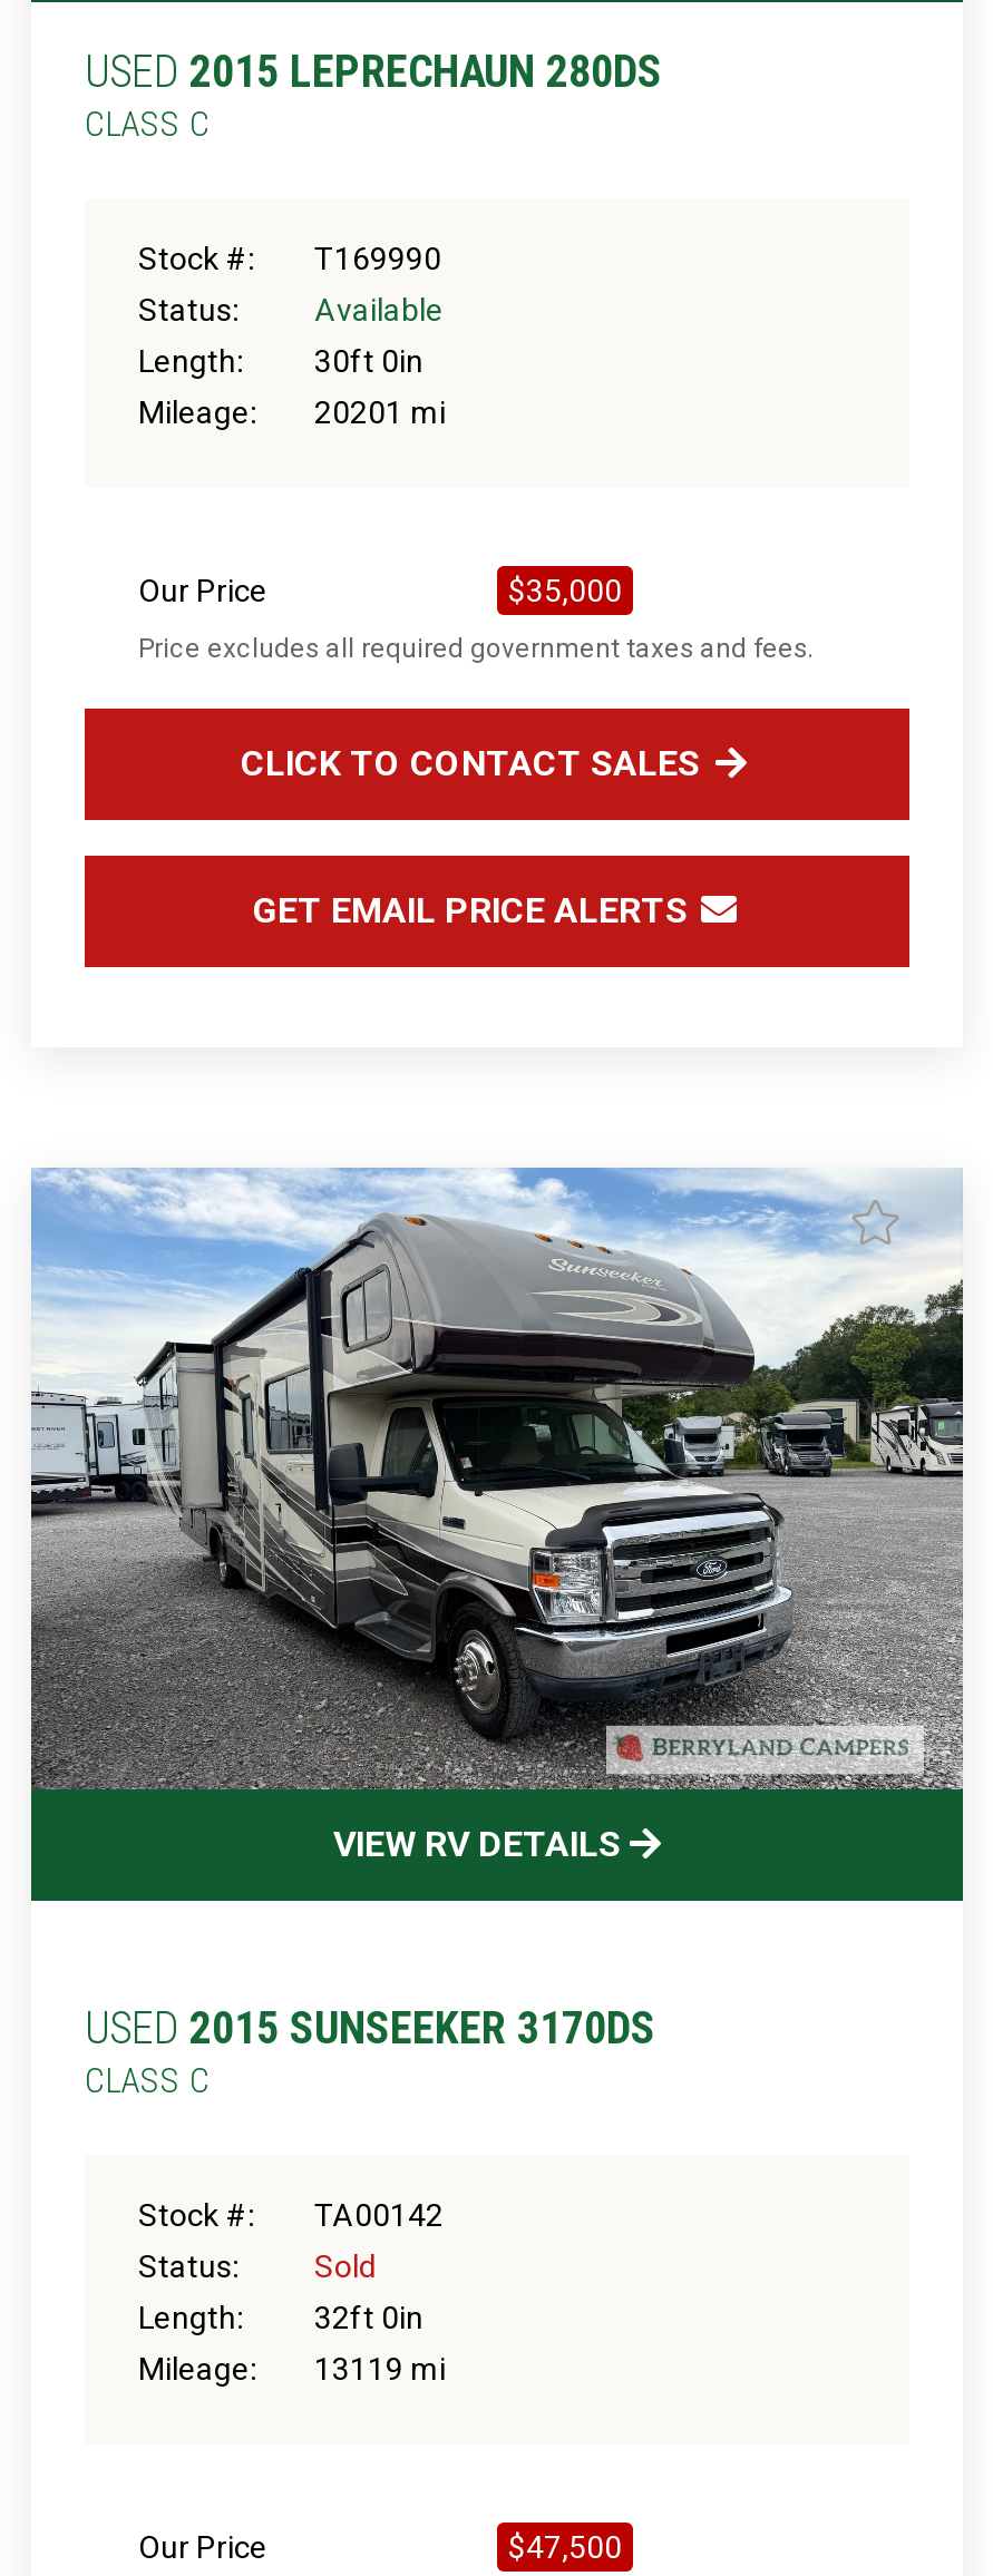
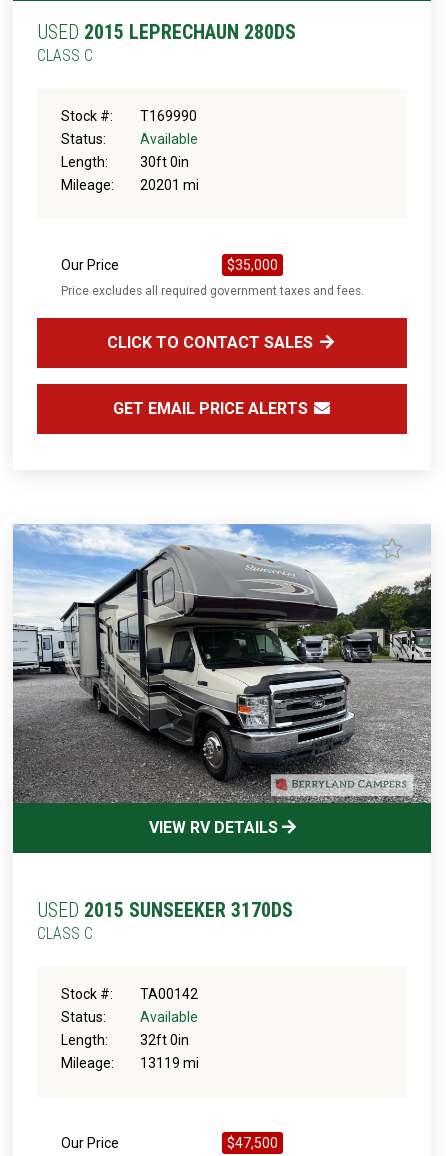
- Sold
+ Available
